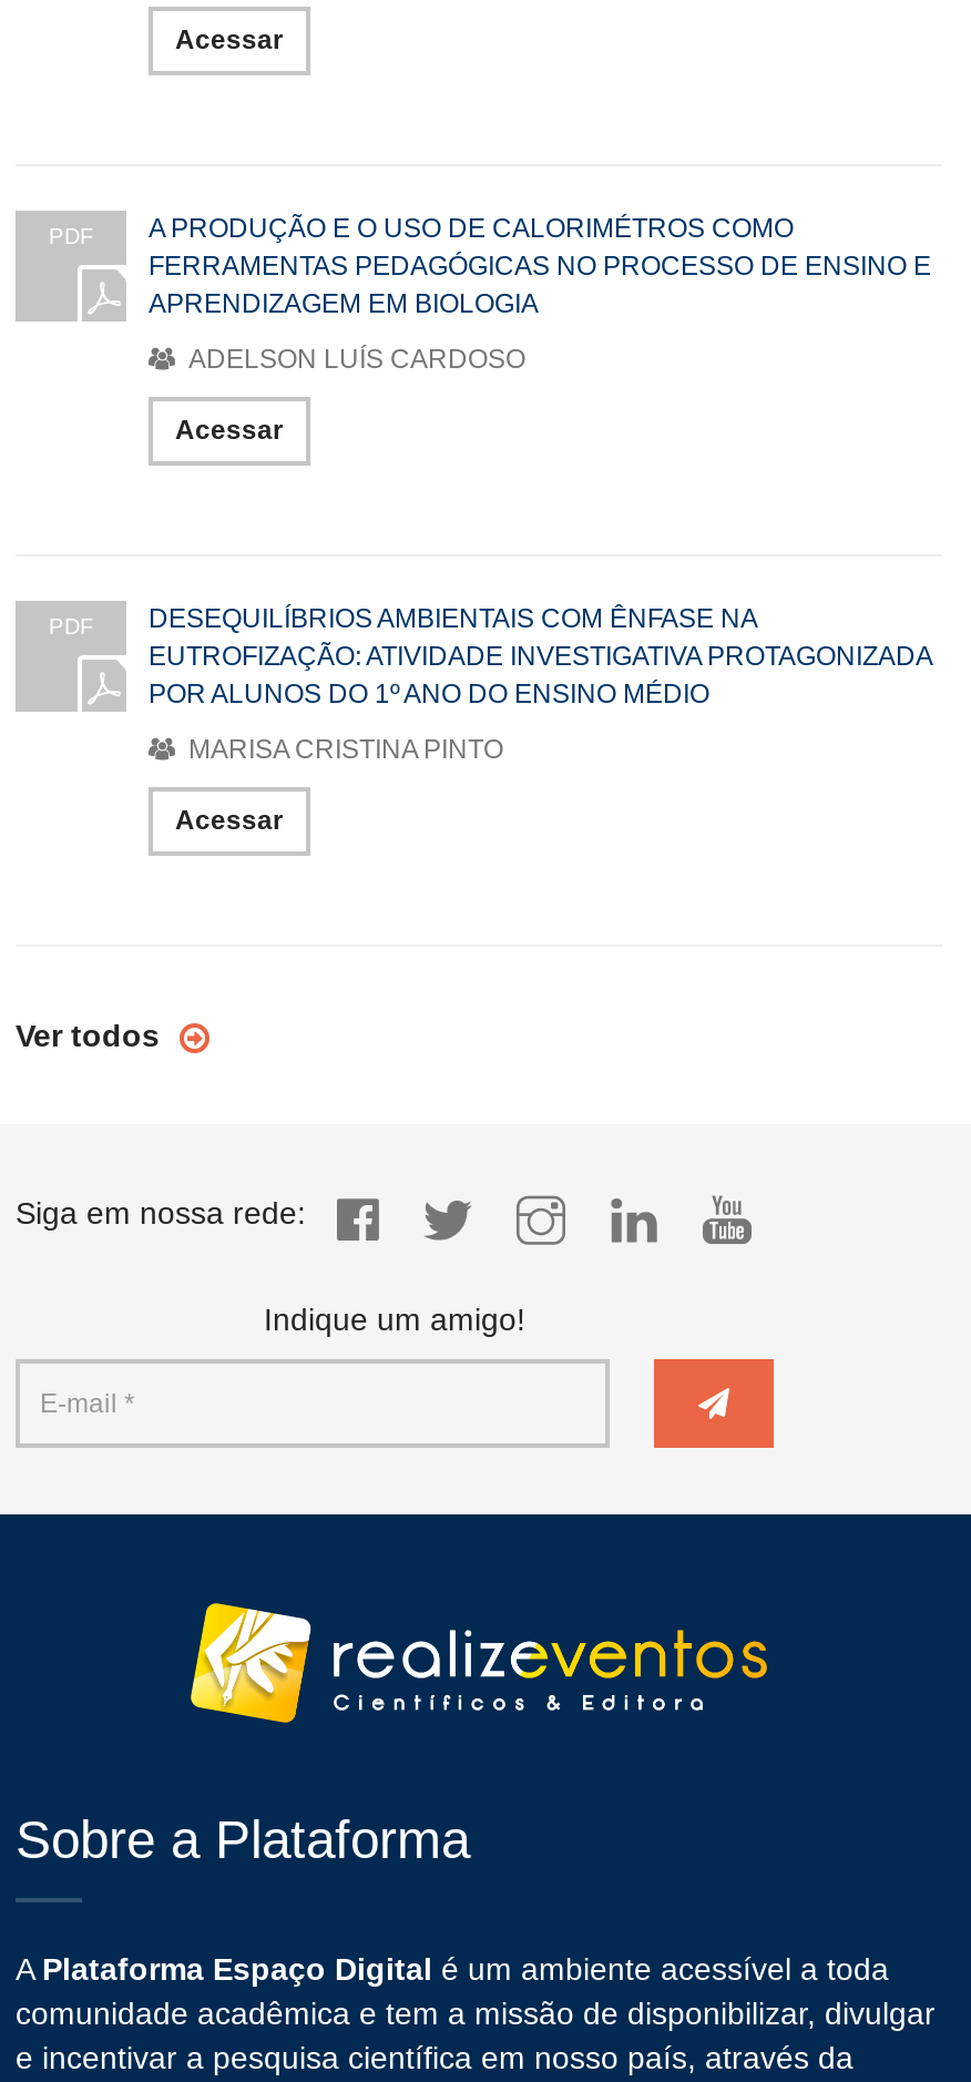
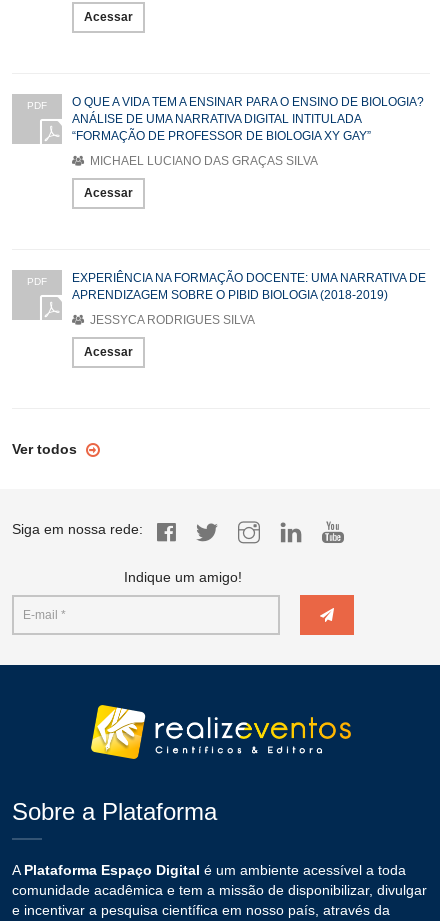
- A PRODUÇÃO E O USO DE CALORIMÉTROS COMO
- FERRAMENTAS PEDAGÓGICAS NO PROCESSO DE ENSINO E
- APRENDIZAGEM EM BIOLOGIA
+ O QUE A VIDA TEM A ENSINAR PARA O ENSINO DE BIOLOGIA?
+ ANÁLISE DE UMA NARRATIVA DIGITAL INTITULADA
+ “FORMAÇÃO DE PROFESSOR DE BIOLOGIA XY GAY”

- ADELSON LUÍS CARDOSO
+ MICHAEL LUCIANO DAS GRAÇAS SILVA

- DESEQUILÍBRIOS AMBIENTAIS COM ÊNFASE NA
- EUTROFIZAÇÃO: ATIVIDADE INVESTIGATIVA PROTAGONIZADA
- POR ALUNOS DO 1º ANO DO ENSINO MÉDIO
+ EXPERIÊNCIA NA FORMAÇÃO DOCENTE: UMA NARRATIVA DE
+ APRENDIZAGEM SOBRE O PIBID BIOLOGIA (2018-2019)

- MARISA CRISTINA PINTO
+ JESSYCA RODRIGUES SILVA
